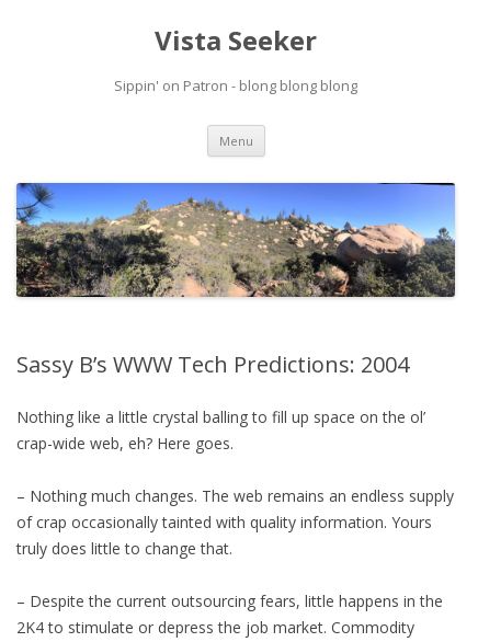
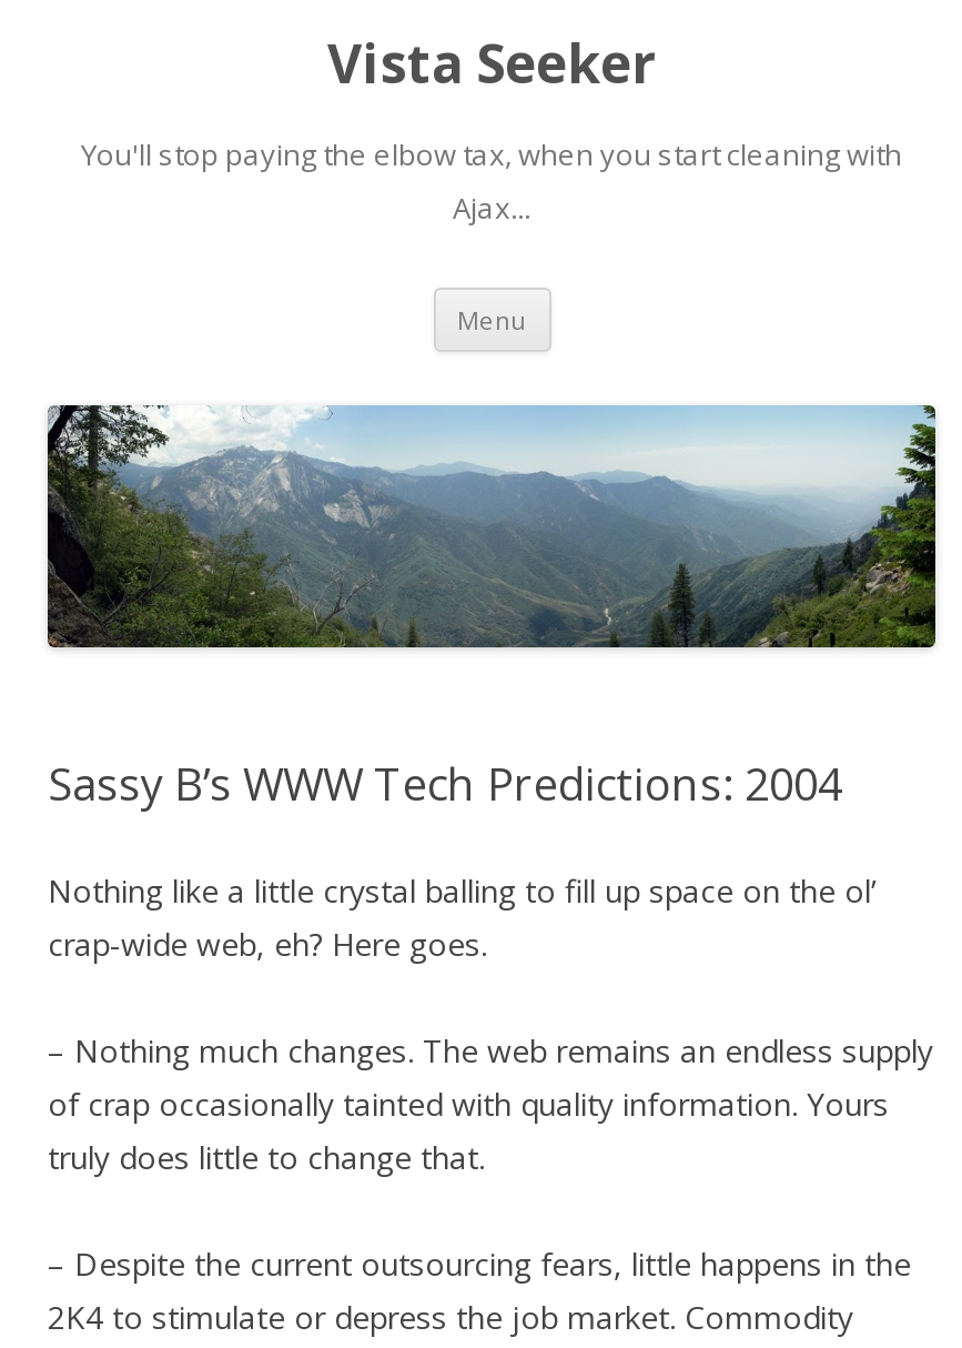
- Sippin' on Patron - blong blong blong
+ You'll stop paying the elbow tax, when you start cleaning with
+ Ajax...

- [image]
+ [image]
